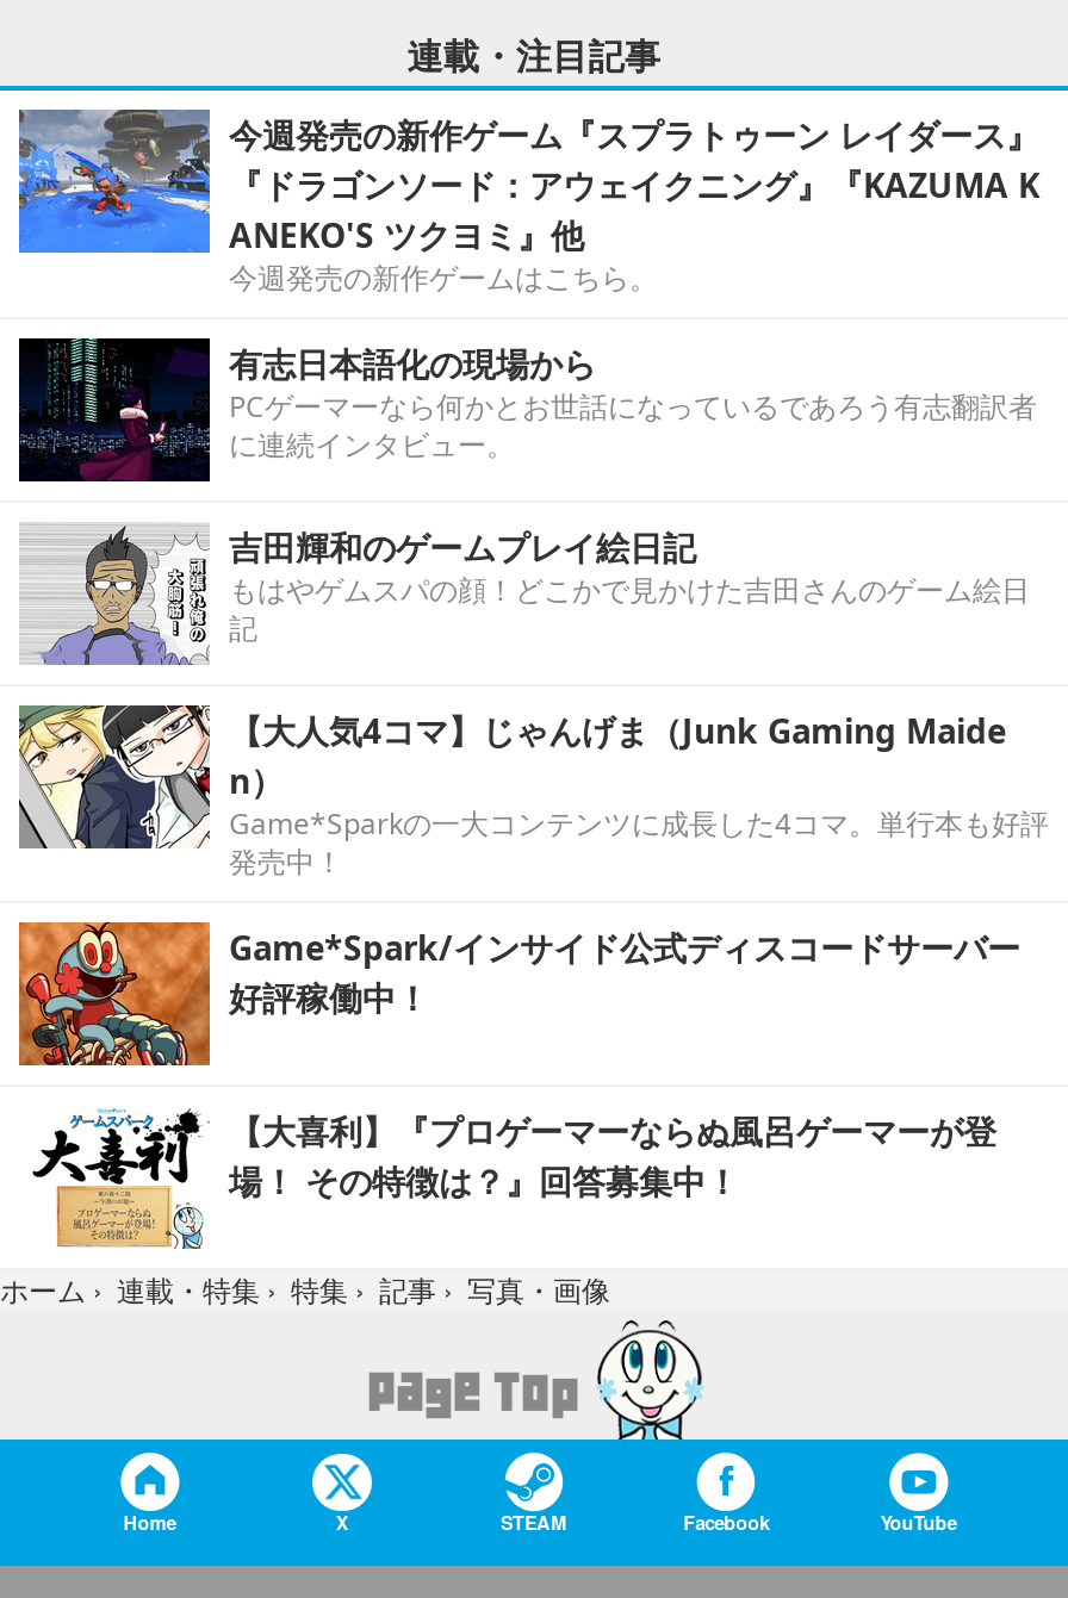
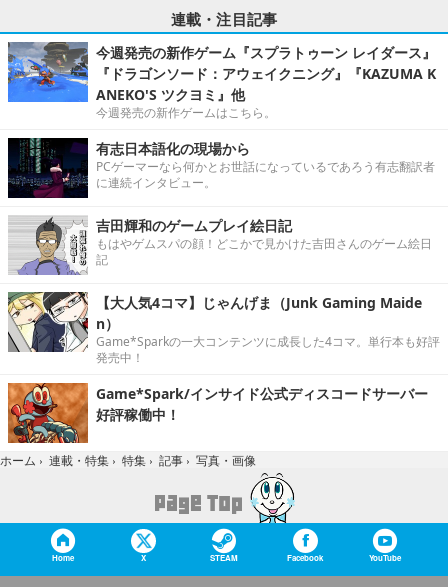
- [image]
- 【大喜利】『プロゲーマーならぬ風呂ゲーマーが登
- 場！ その特徴は？』回答募集中！
